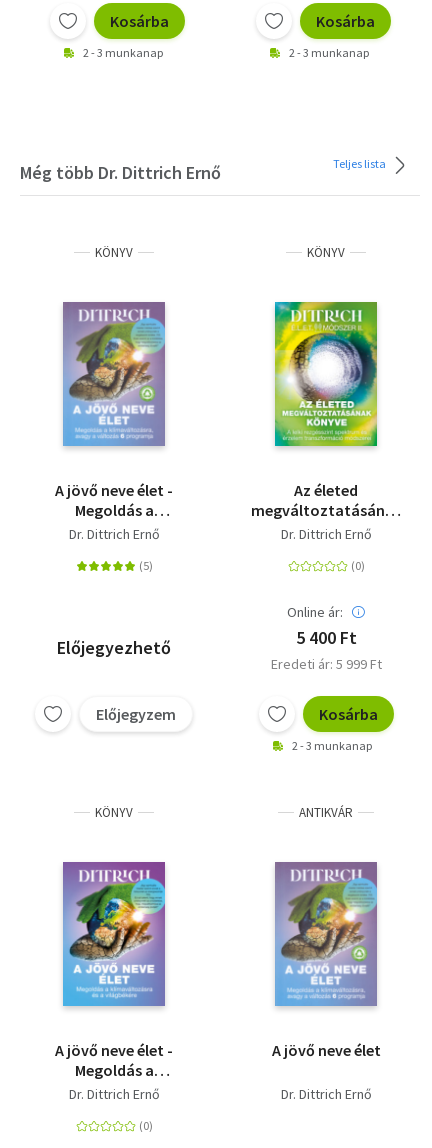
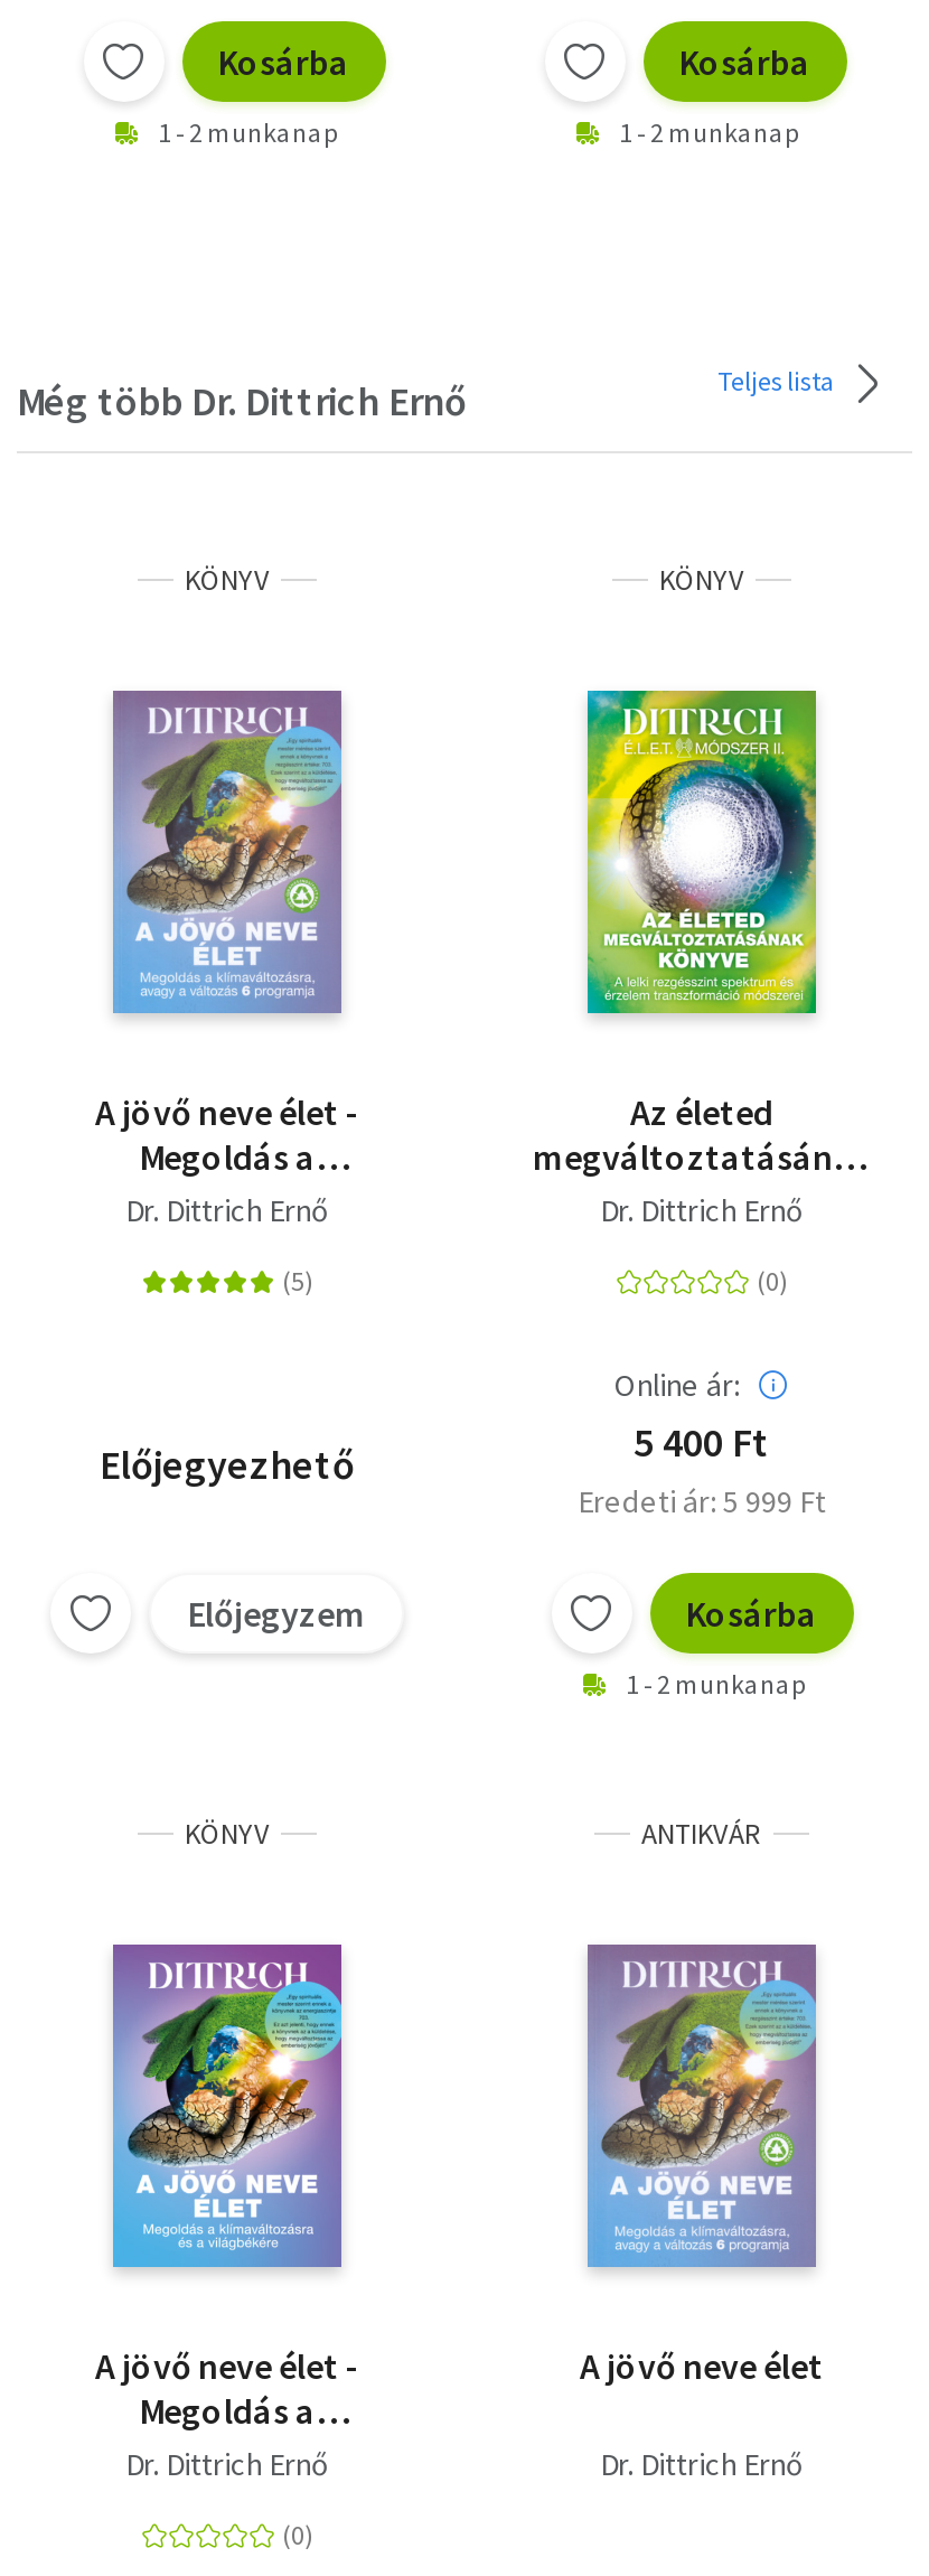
- 2 - 3 munkanap
+ 1 - 2 munkanap

- 2 - 3 munkanap
+ 1 - 2 munkanap

- 2 - 3 munkanap
+ 1 - 2 munkanap
